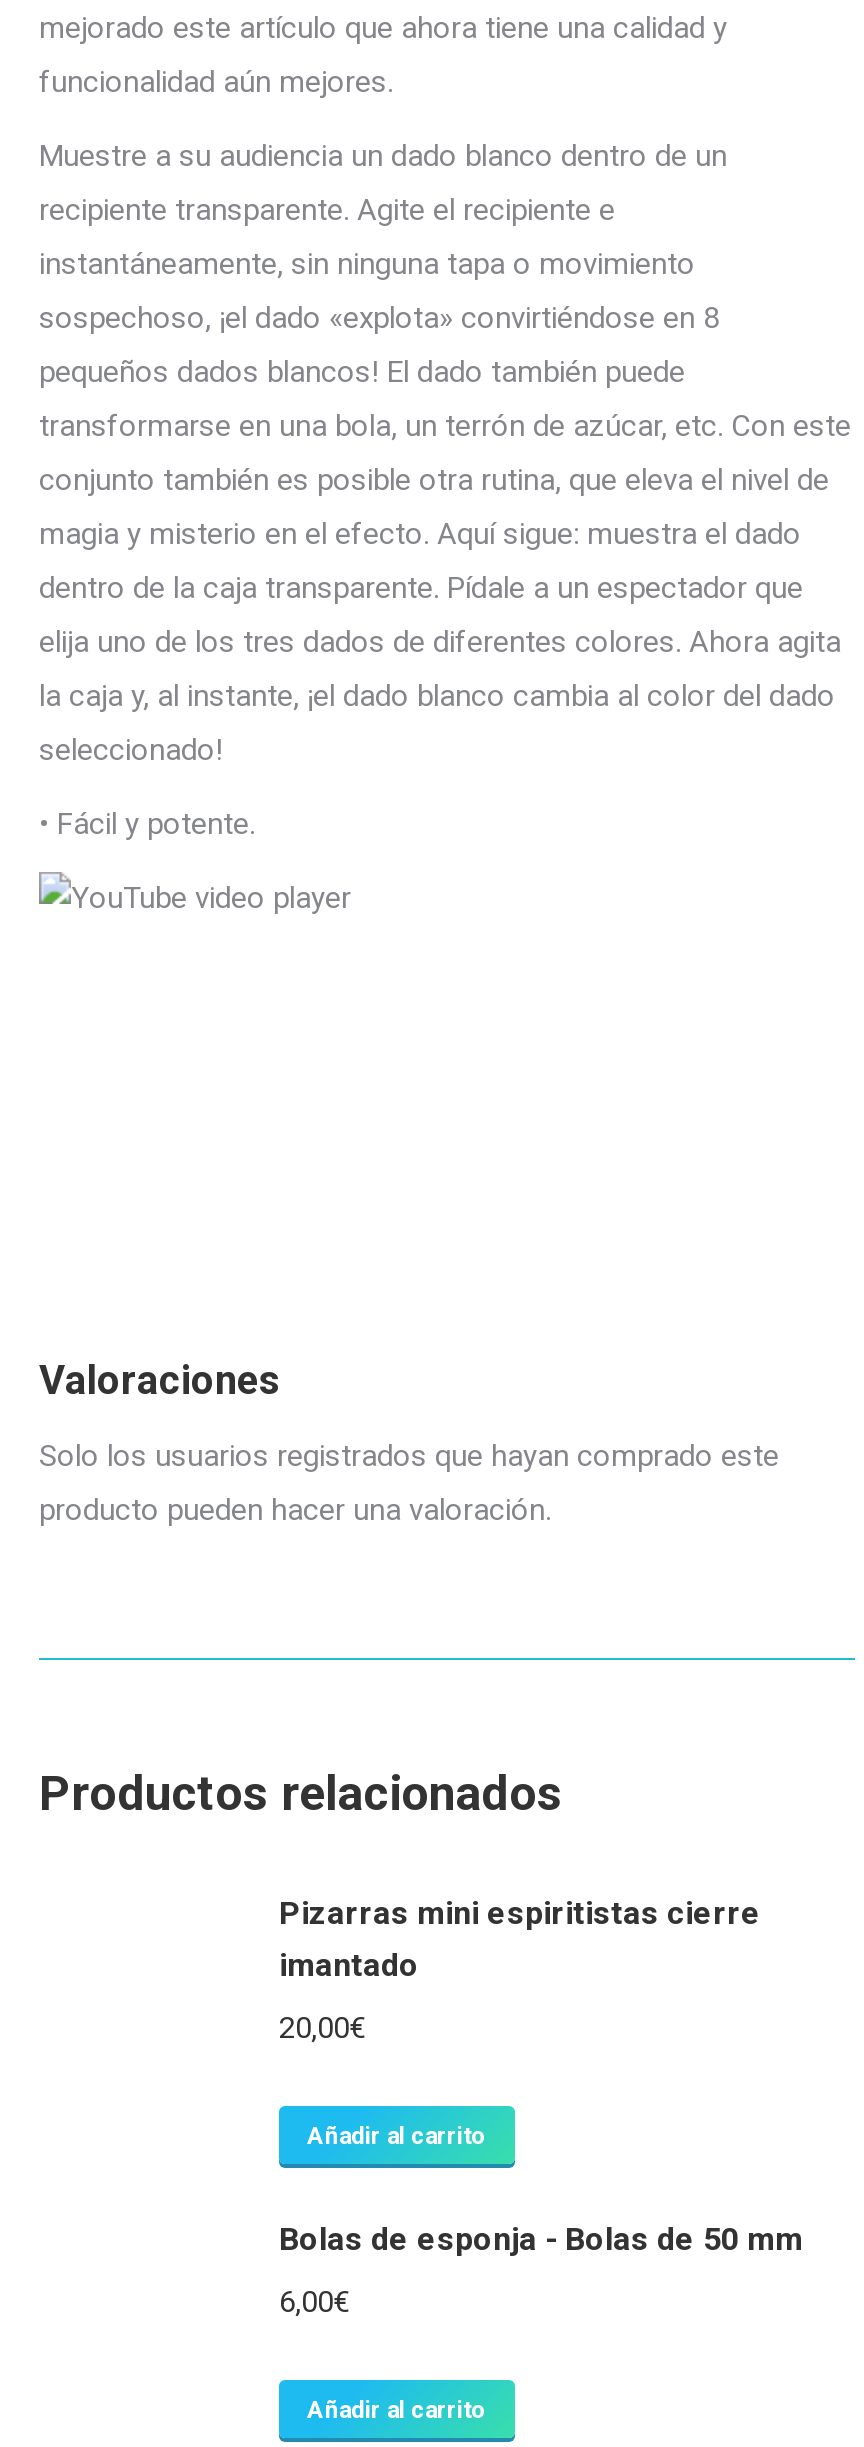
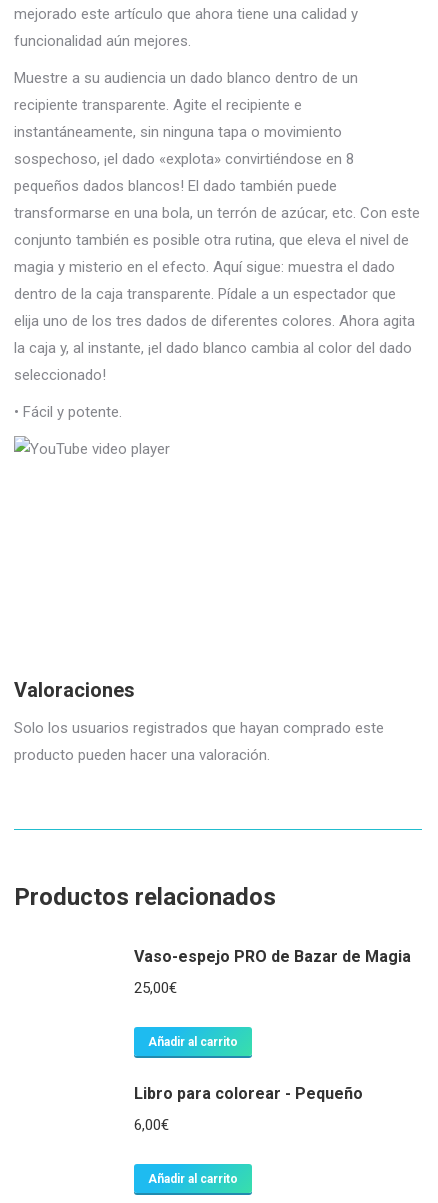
- Pizarras mini espiritistas cierre
- imantado
+ Vaso-espejo PRO de Bazar de Magia

- 20,00€
+ 25,00€

- Bolas de esponja - Bolas de 50 mm
+ Libro para colorear - Pequeño
